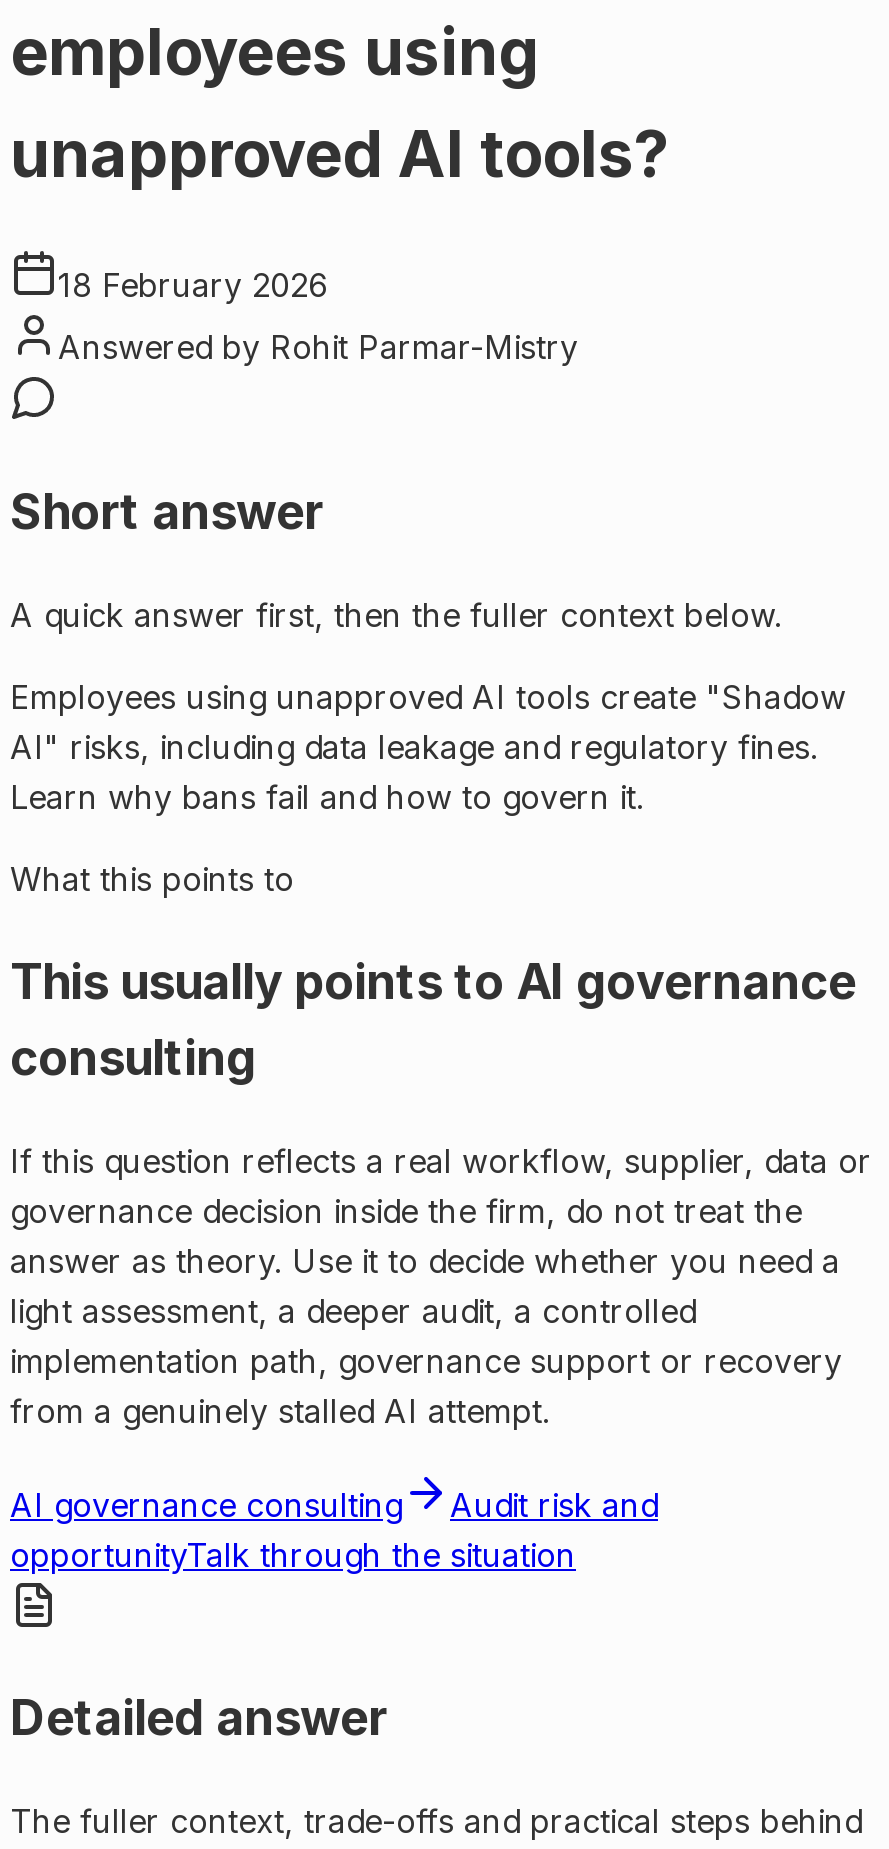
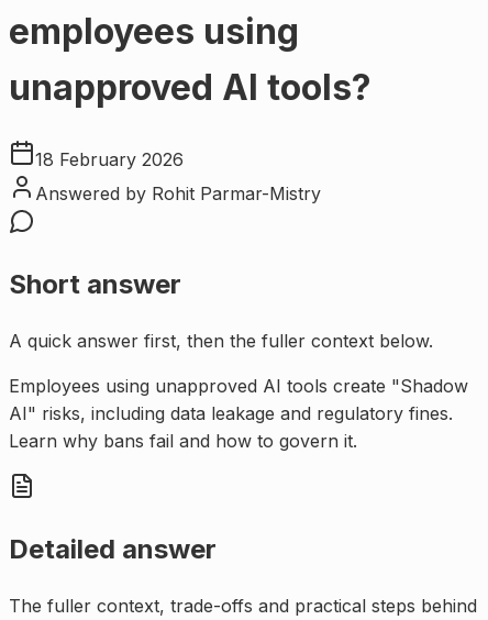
- What this points to
- This usually points to AI governance
- consulting
- If this question reflects a real workflow, supplier, data or
- governance decision inside the firm, do not treat the
- answer as theory. Use it to decide whether you need a
- light assessment, a deeper audit, a controlled
- implementation path, governance support or recovery
- from a genuinely stalled AI attempt.
- AI governance consulting
- Audit risk and
- opportunityTalk through the situation
